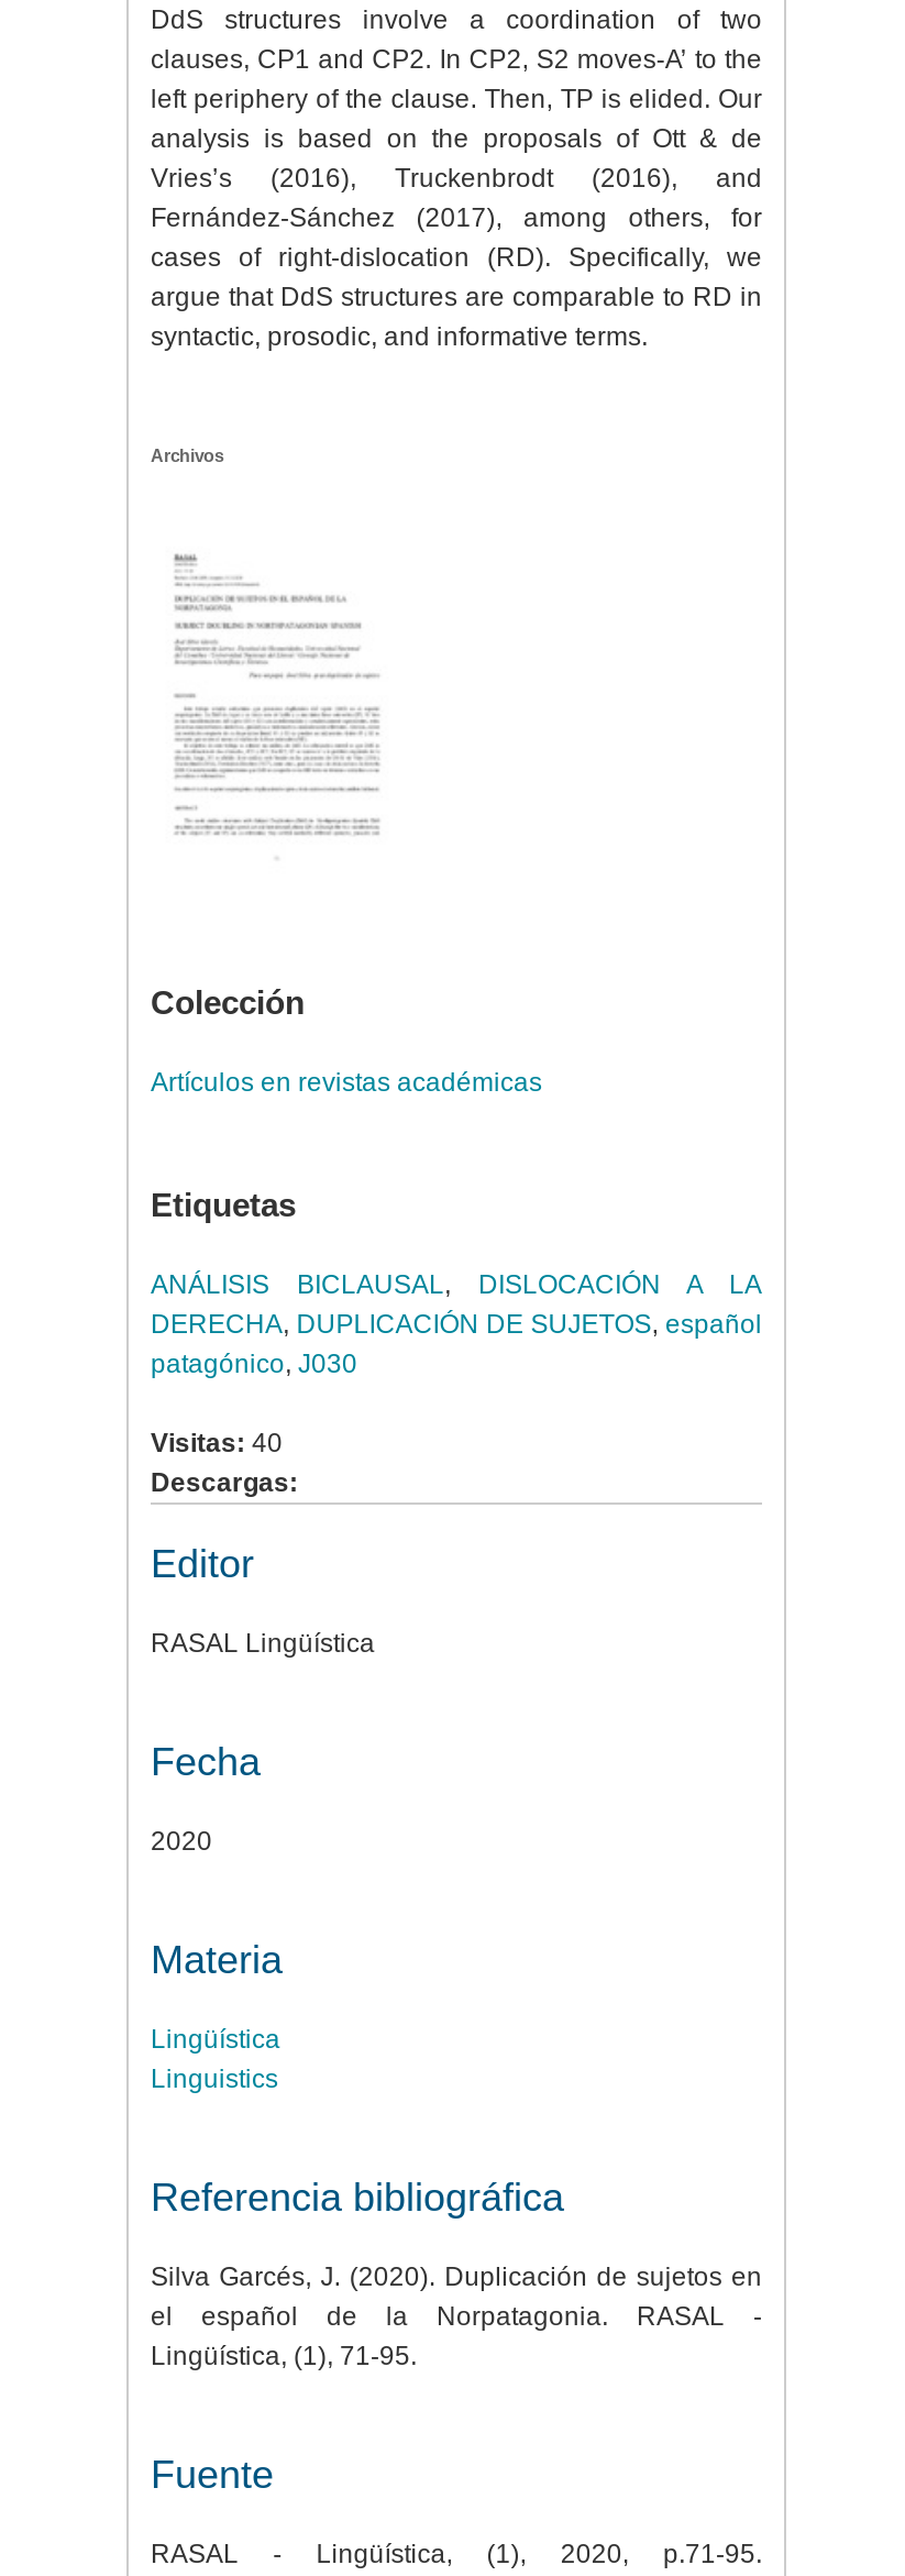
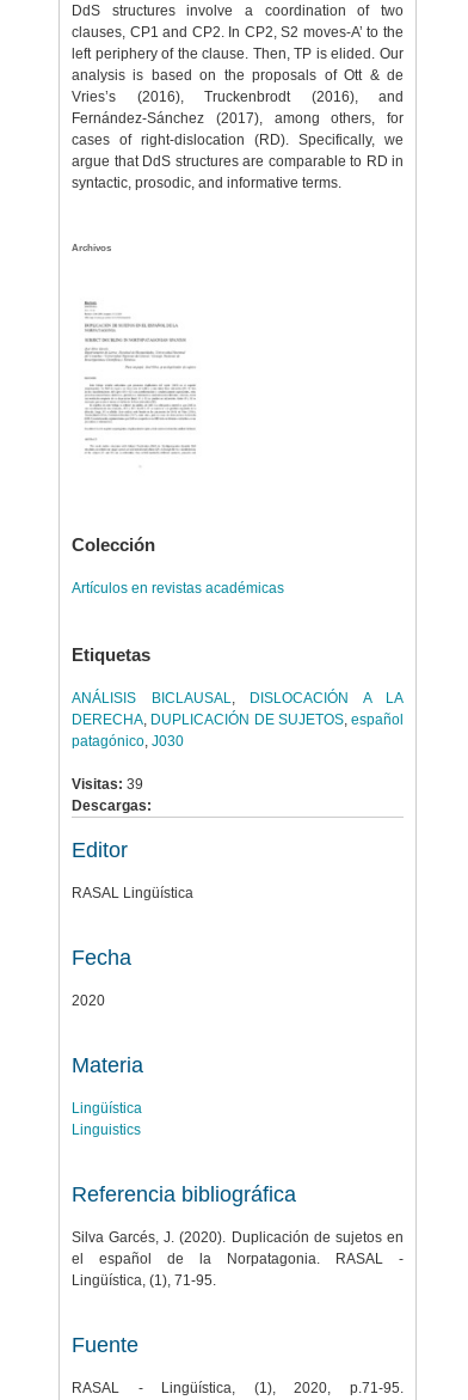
- Visitas: 40
+ Visitas: 39
